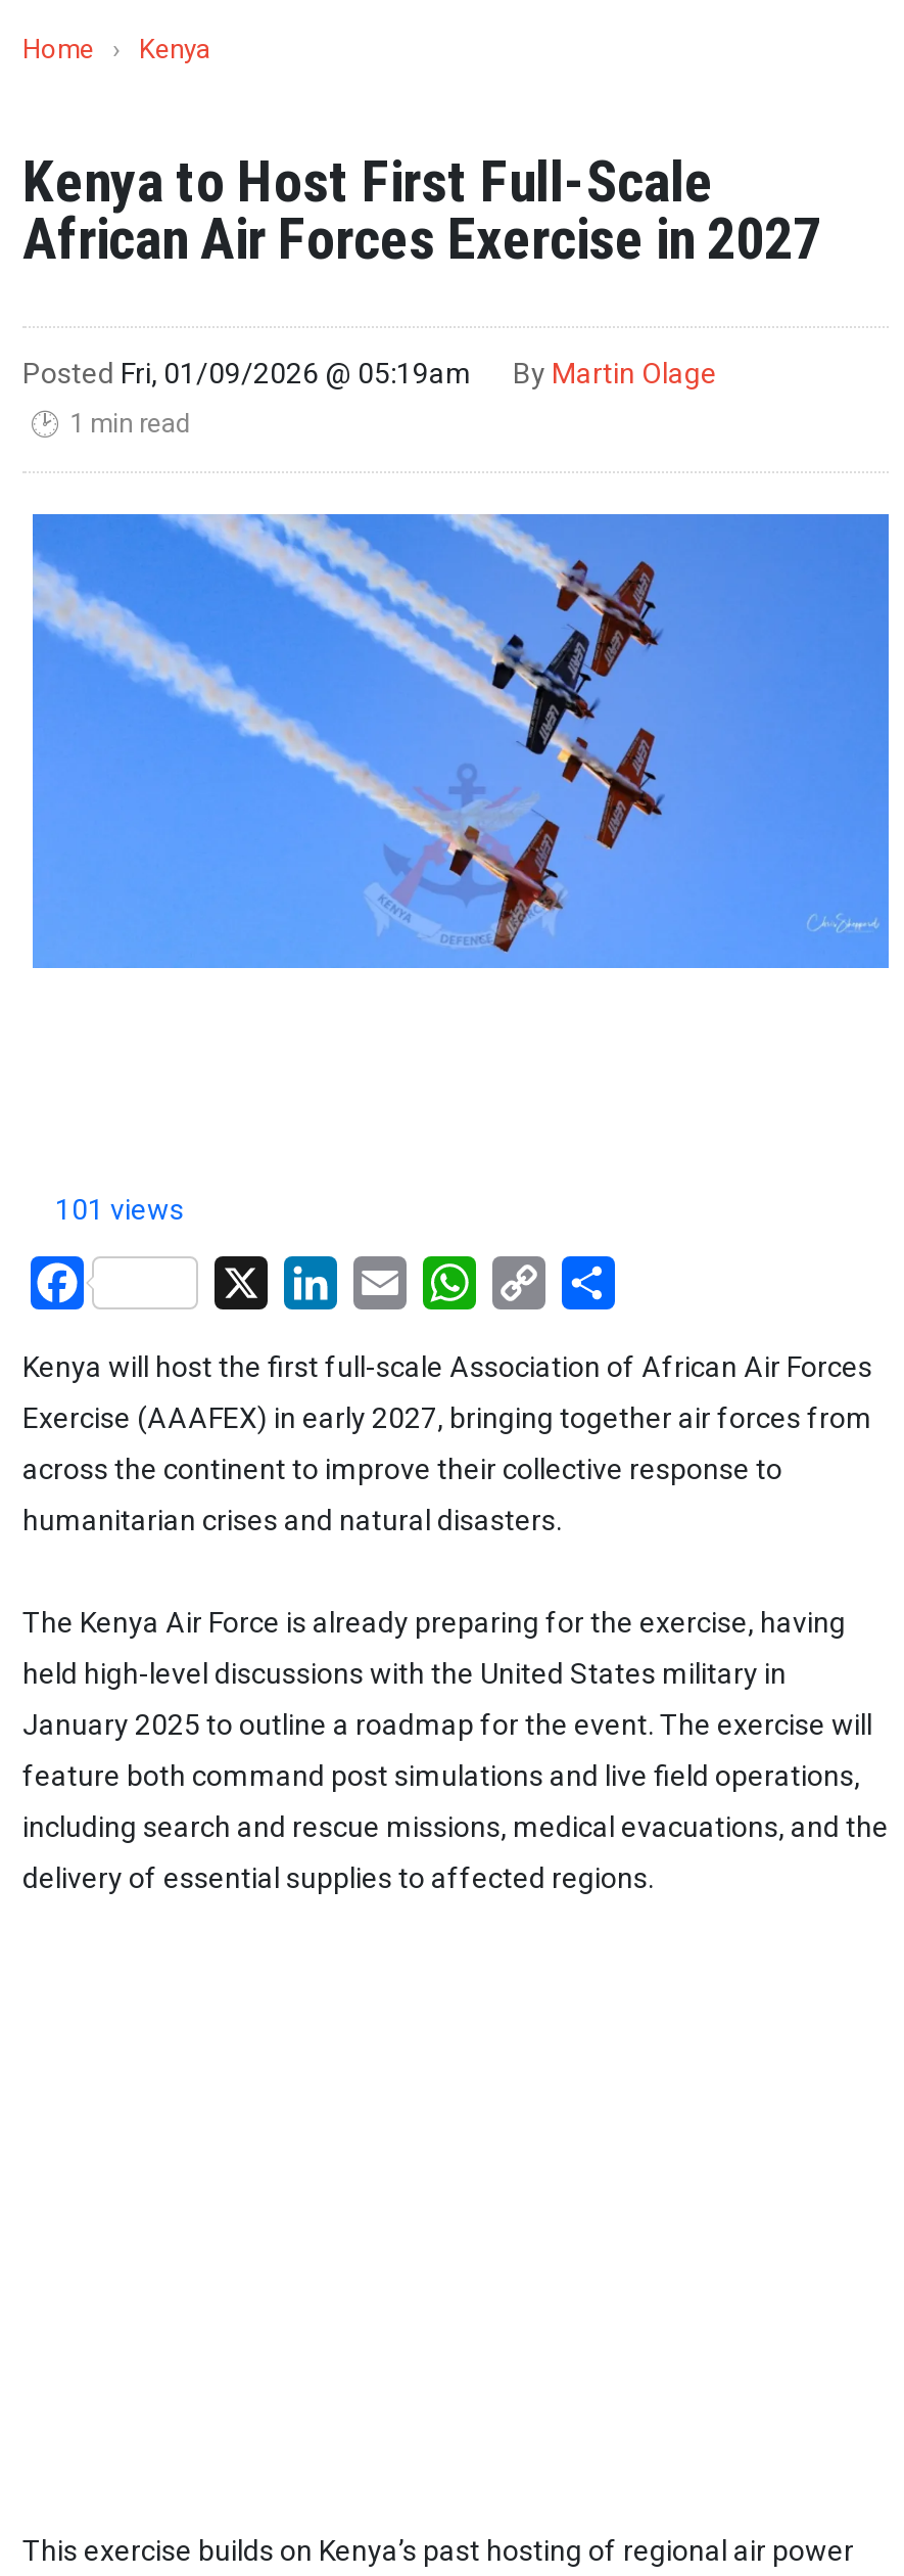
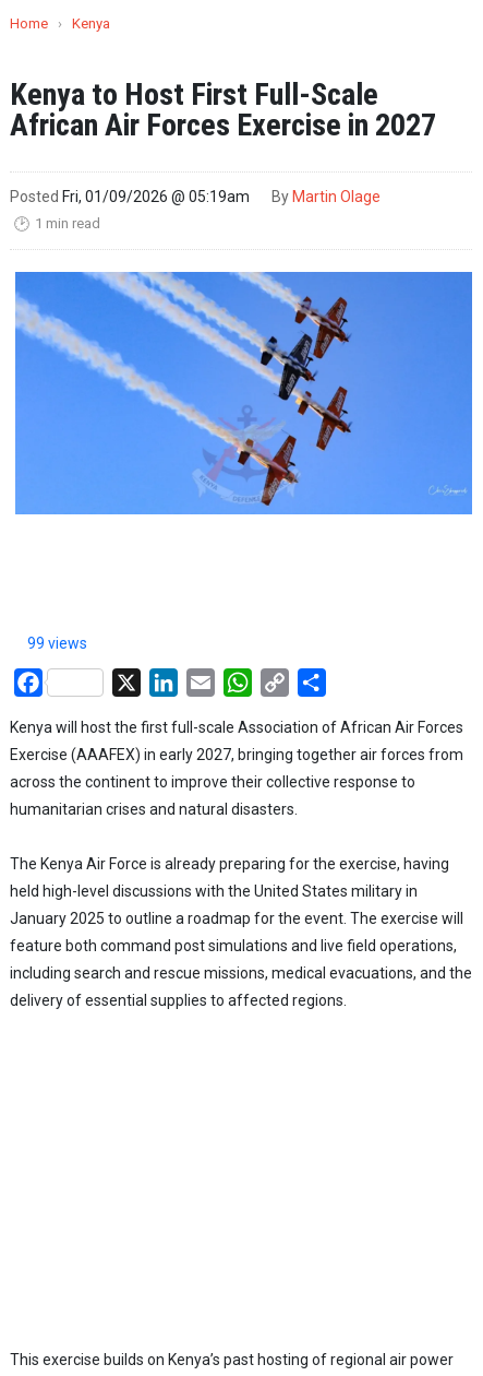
- 101 views
+ 99 views
